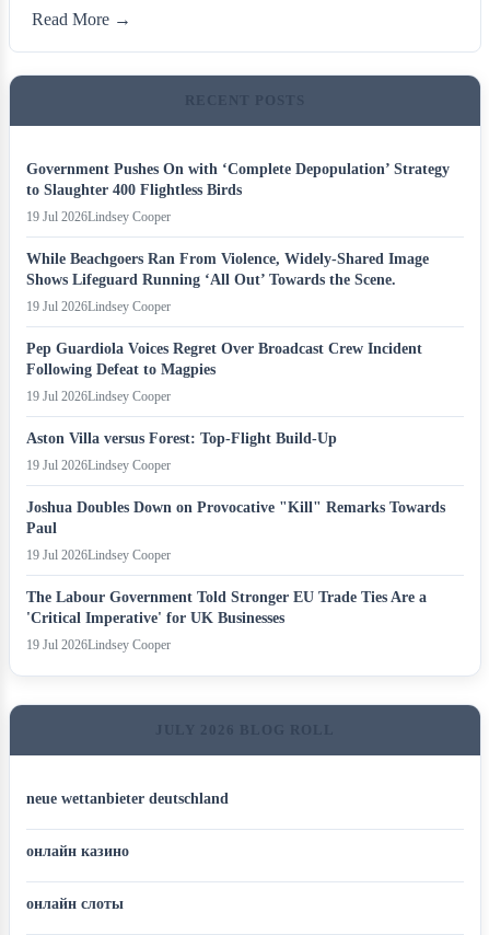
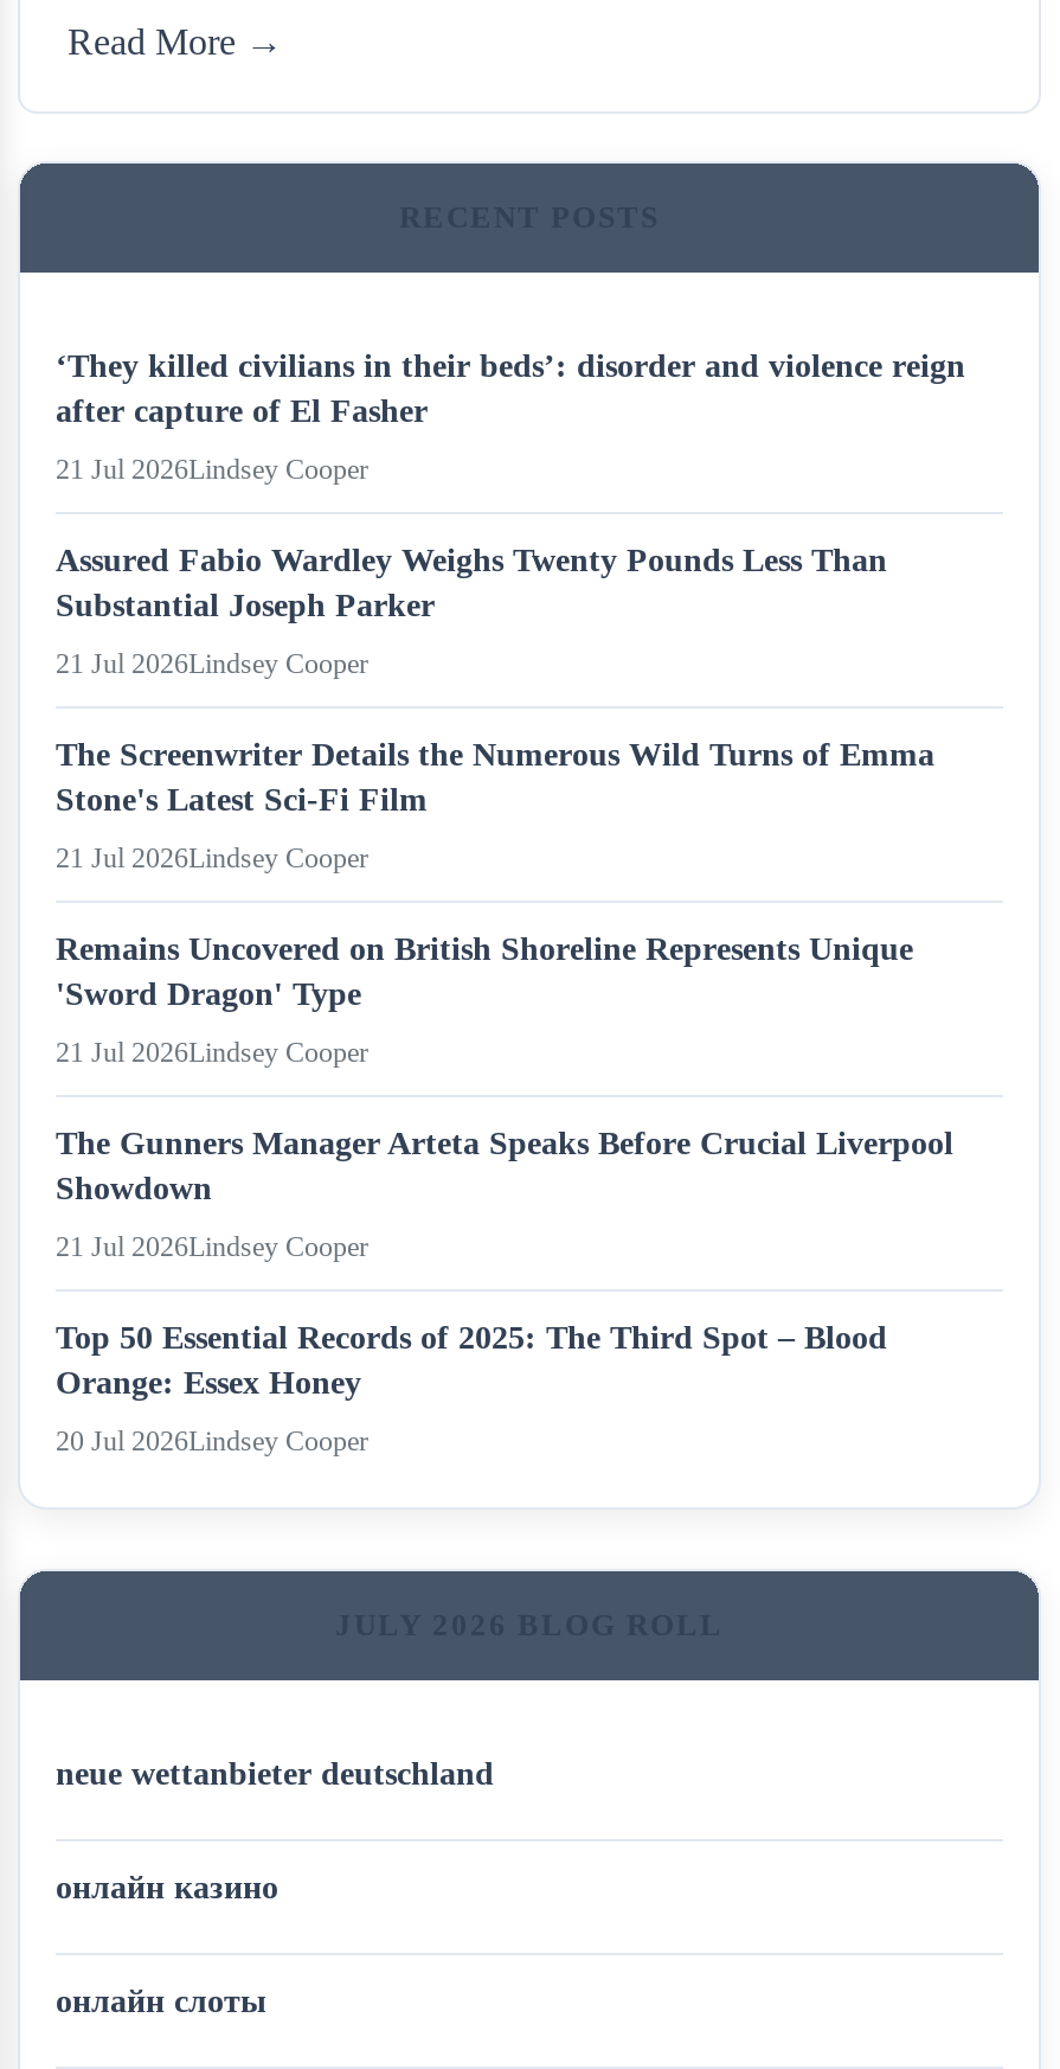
- Government Pushes On with ‘Complete Depopulation’ Strategy
- to Slaughter 400 Flightless Birds
+ ‘They killed civilians in their beds’: disorder and violence reign
+ after capture of El Fasher

- 19 Jul 2026Lindsey Cooper
+ 21 Jul 2026Lindsey Cooper

- While Beachgoers Ran From Violence, Widely-Shared Image
- Shows Lifeguard Running ‘All Out’ Towards the Scene.
+ Assured Fabio Wardley Weighs Twenty Pounds Less Than
+ Substantial Joseph Parker

- 19 Jul 2026Lindsey Cooper
+ 21 Jul 2026Lindsey Cooper

- Pep Guardiola Voices Regret Over Broadcast Crew Incident
- Following Defeat to Magpies
+ The Screenwriter Details the Numerous Wild Turns of Emma
+ Stone's Latest Sci-Fi Film

- 19 Jul 2026Lindsey Cooper
+ 21 Jul 2026Lindsey Cooper

- Aston Villa versus Forest: Top-Flight Build-Up
+ Remains Uncovered on British Shoreline Represents Unique
+ 'Sword Dragon' Type

- 19 Jul 2026Lindsey Cooper
+ 21 Jul 2026Lindsey Cooper

- Joshua Doubles Down on Provocative "Kill" Remarks Towards
- Paul
+ The Gunners Manager Arteta Speaks Before Crucial Liverpool
+ Showdown

- 19 Jul 2026Lindsey Cooper
+ 21 Jul 2026Lindsey Cooper

- The Labour Government Told Stronger EU Trade Ties Are a
- 'Critical Imperative' for UK Businesses
+ Top 50 Essential Records of 2025: The Third Spot – Blood
+ Orange: Essex Honey

- 19 Jul 2026Lindsey Cooper
+ 20 Jul 2026Lindsey Cooper
